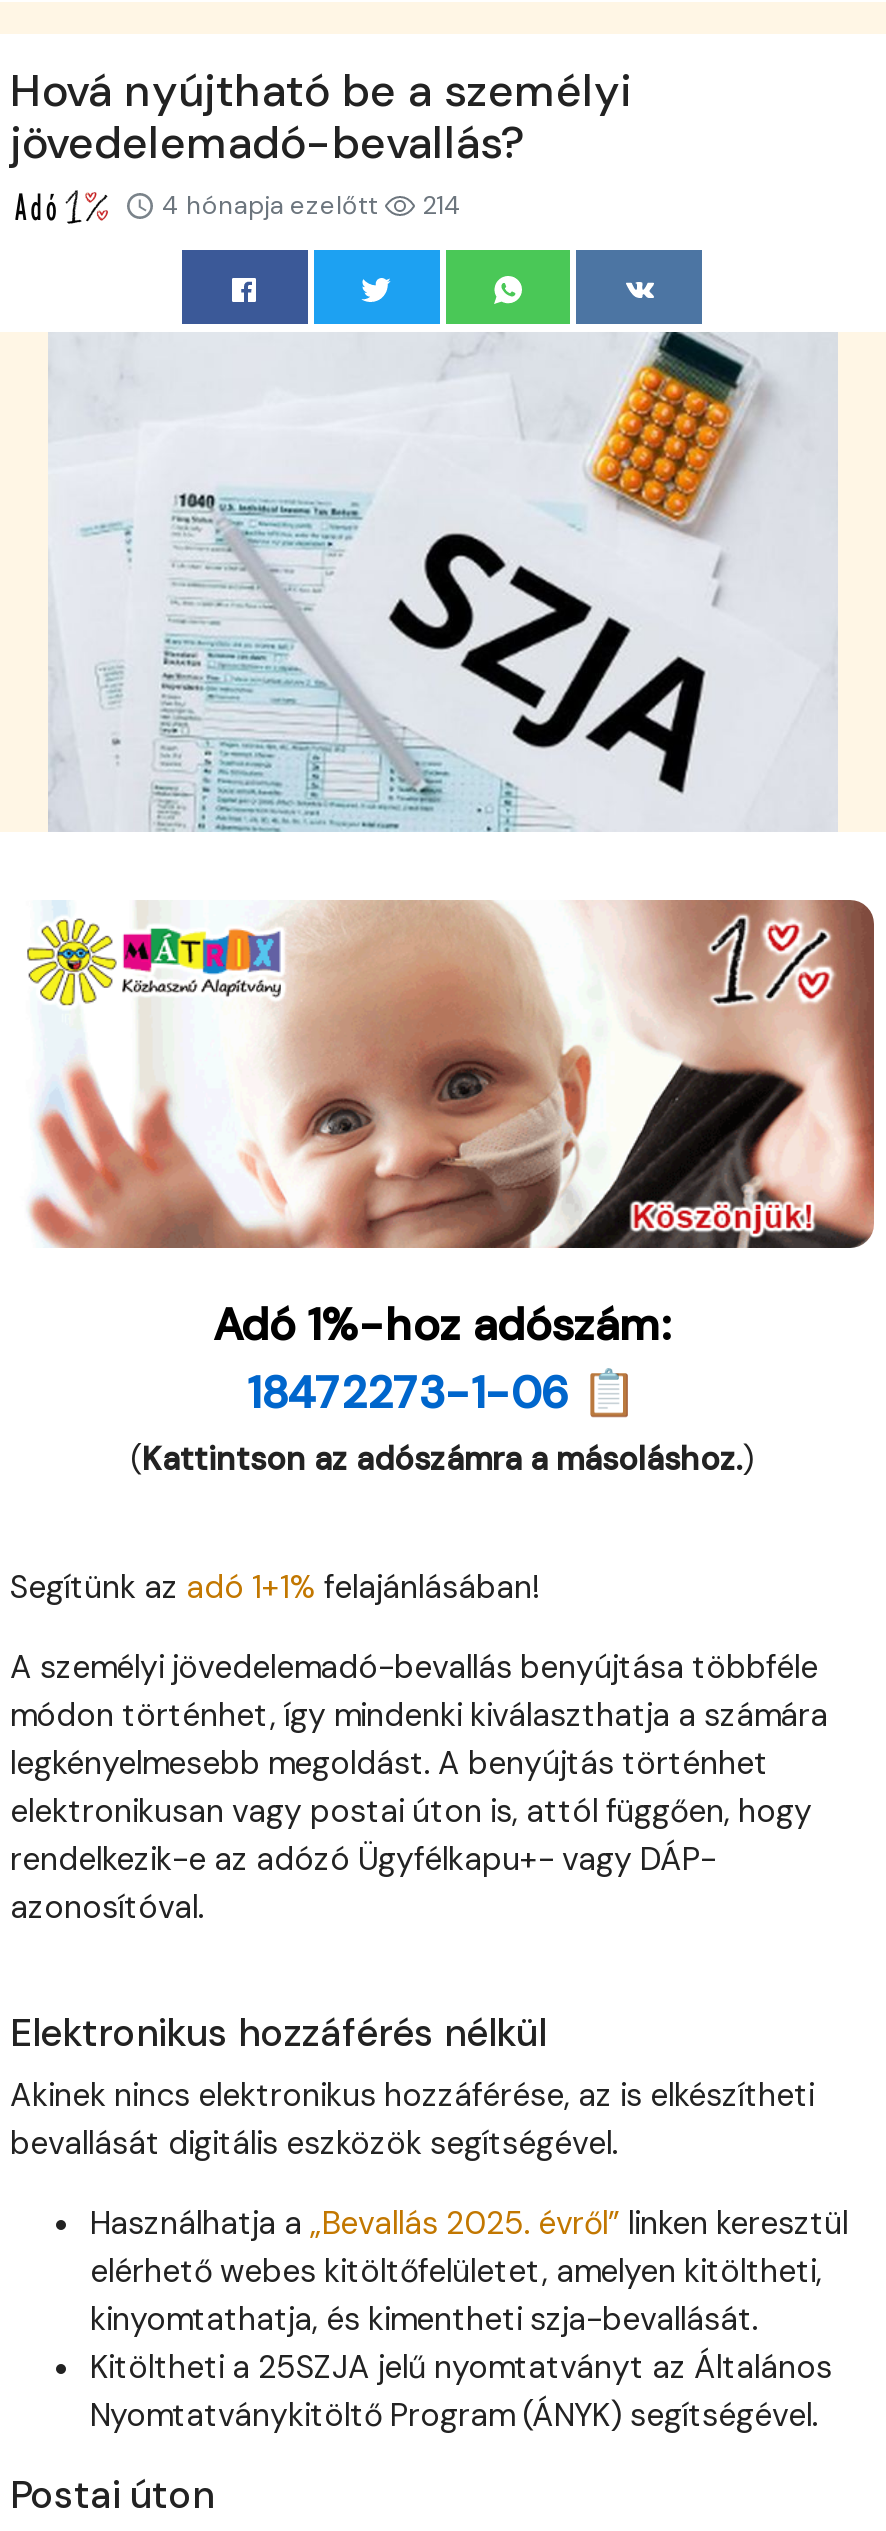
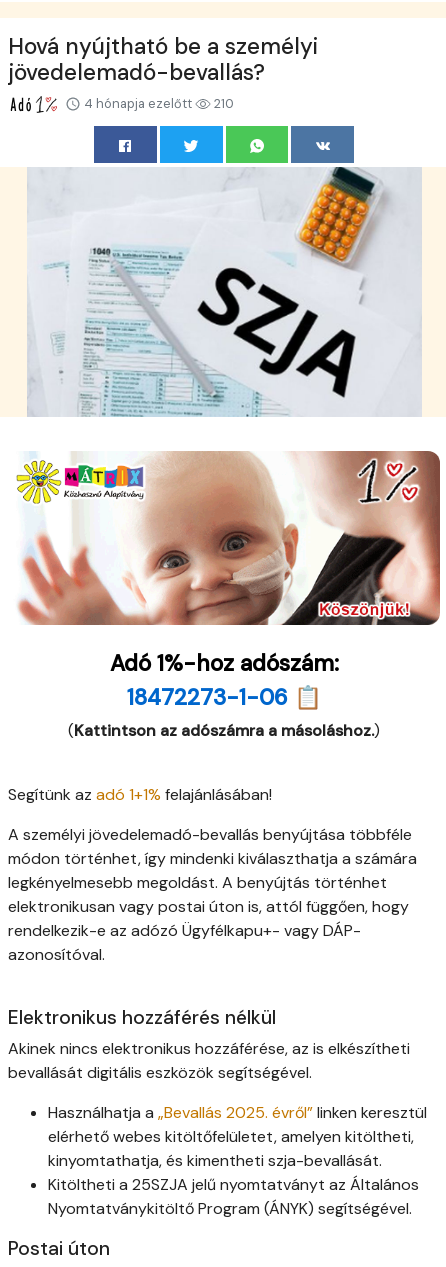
- 4 hónapja ezelőtt 214
+ 4 hónapja ezelőtt 210
